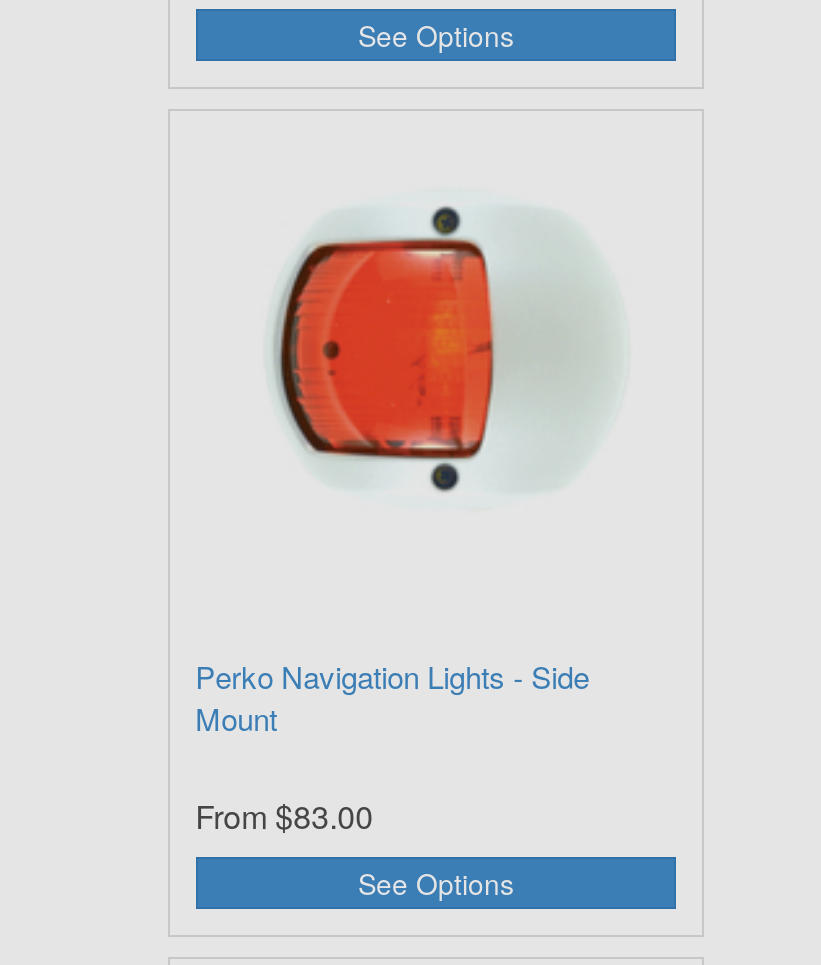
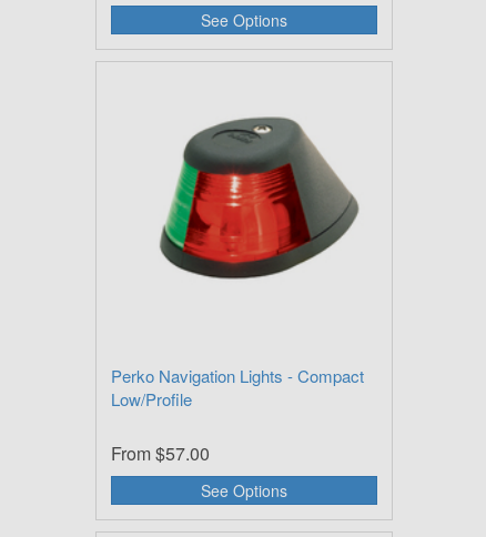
- [image]
+ [image]

- Perko Navigation Lights - Side
- Mount
+ Perko Navigation Lights - Compact
+ Low/Profile

- From $83.00
+ From $57.00
